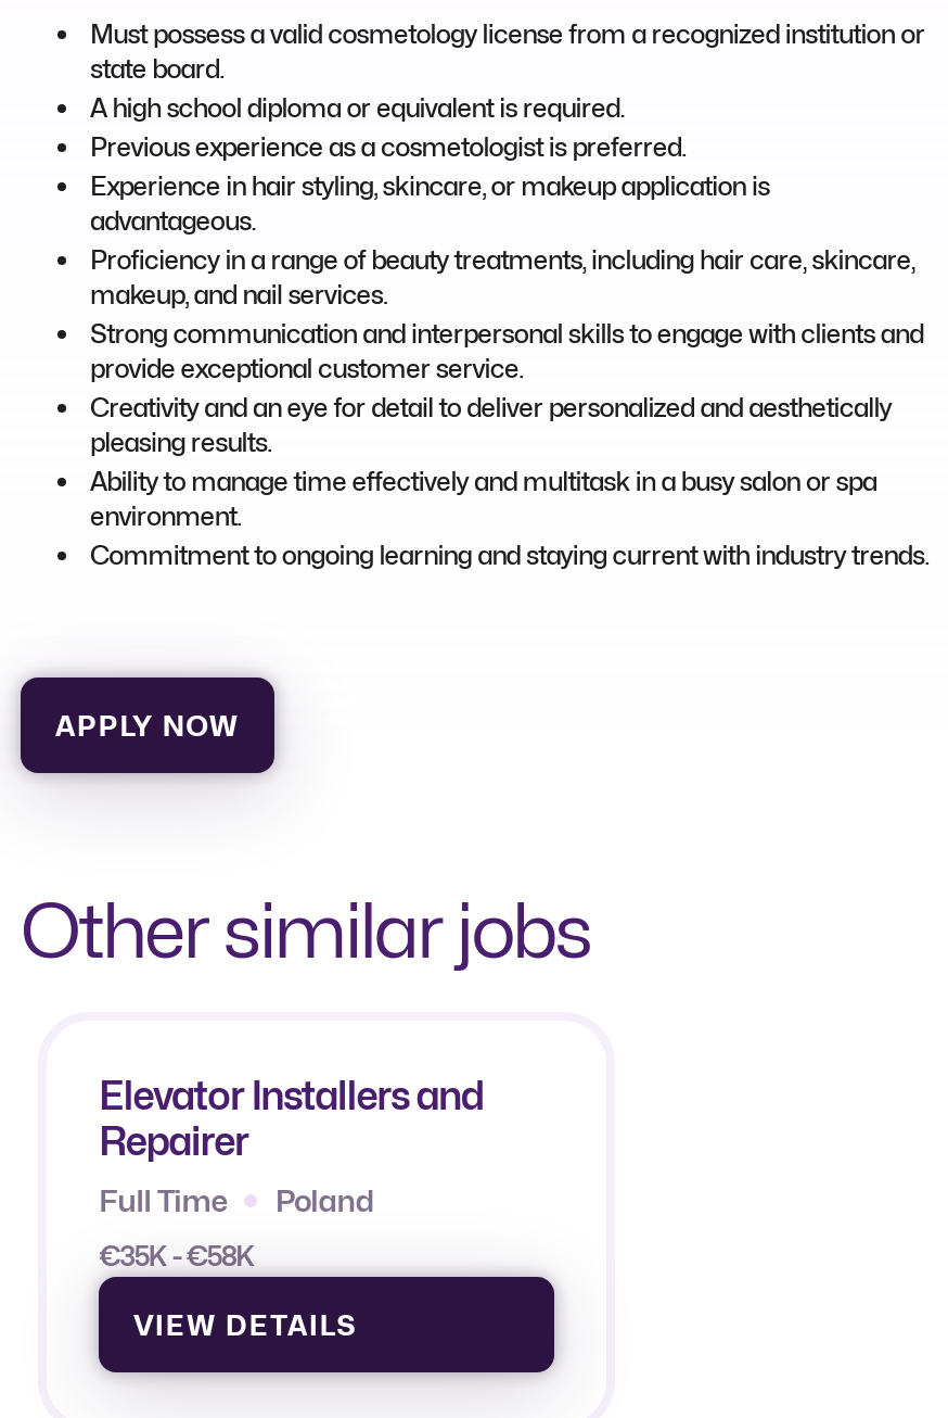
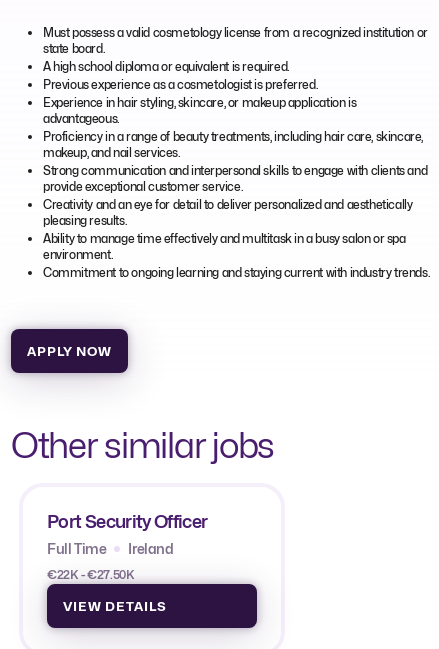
- Elevator Installers and
- Repairer
+ Port Security Officer

- Poland
+ Ireland

- €35K - €58K
+ €22K - €27.50K
